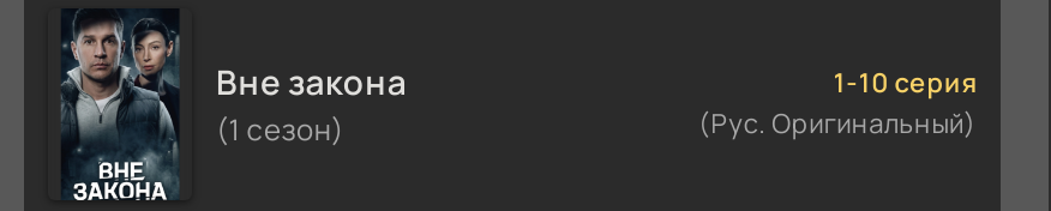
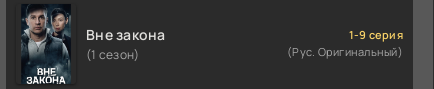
- 1-10 серия
+ 1-9 серия
